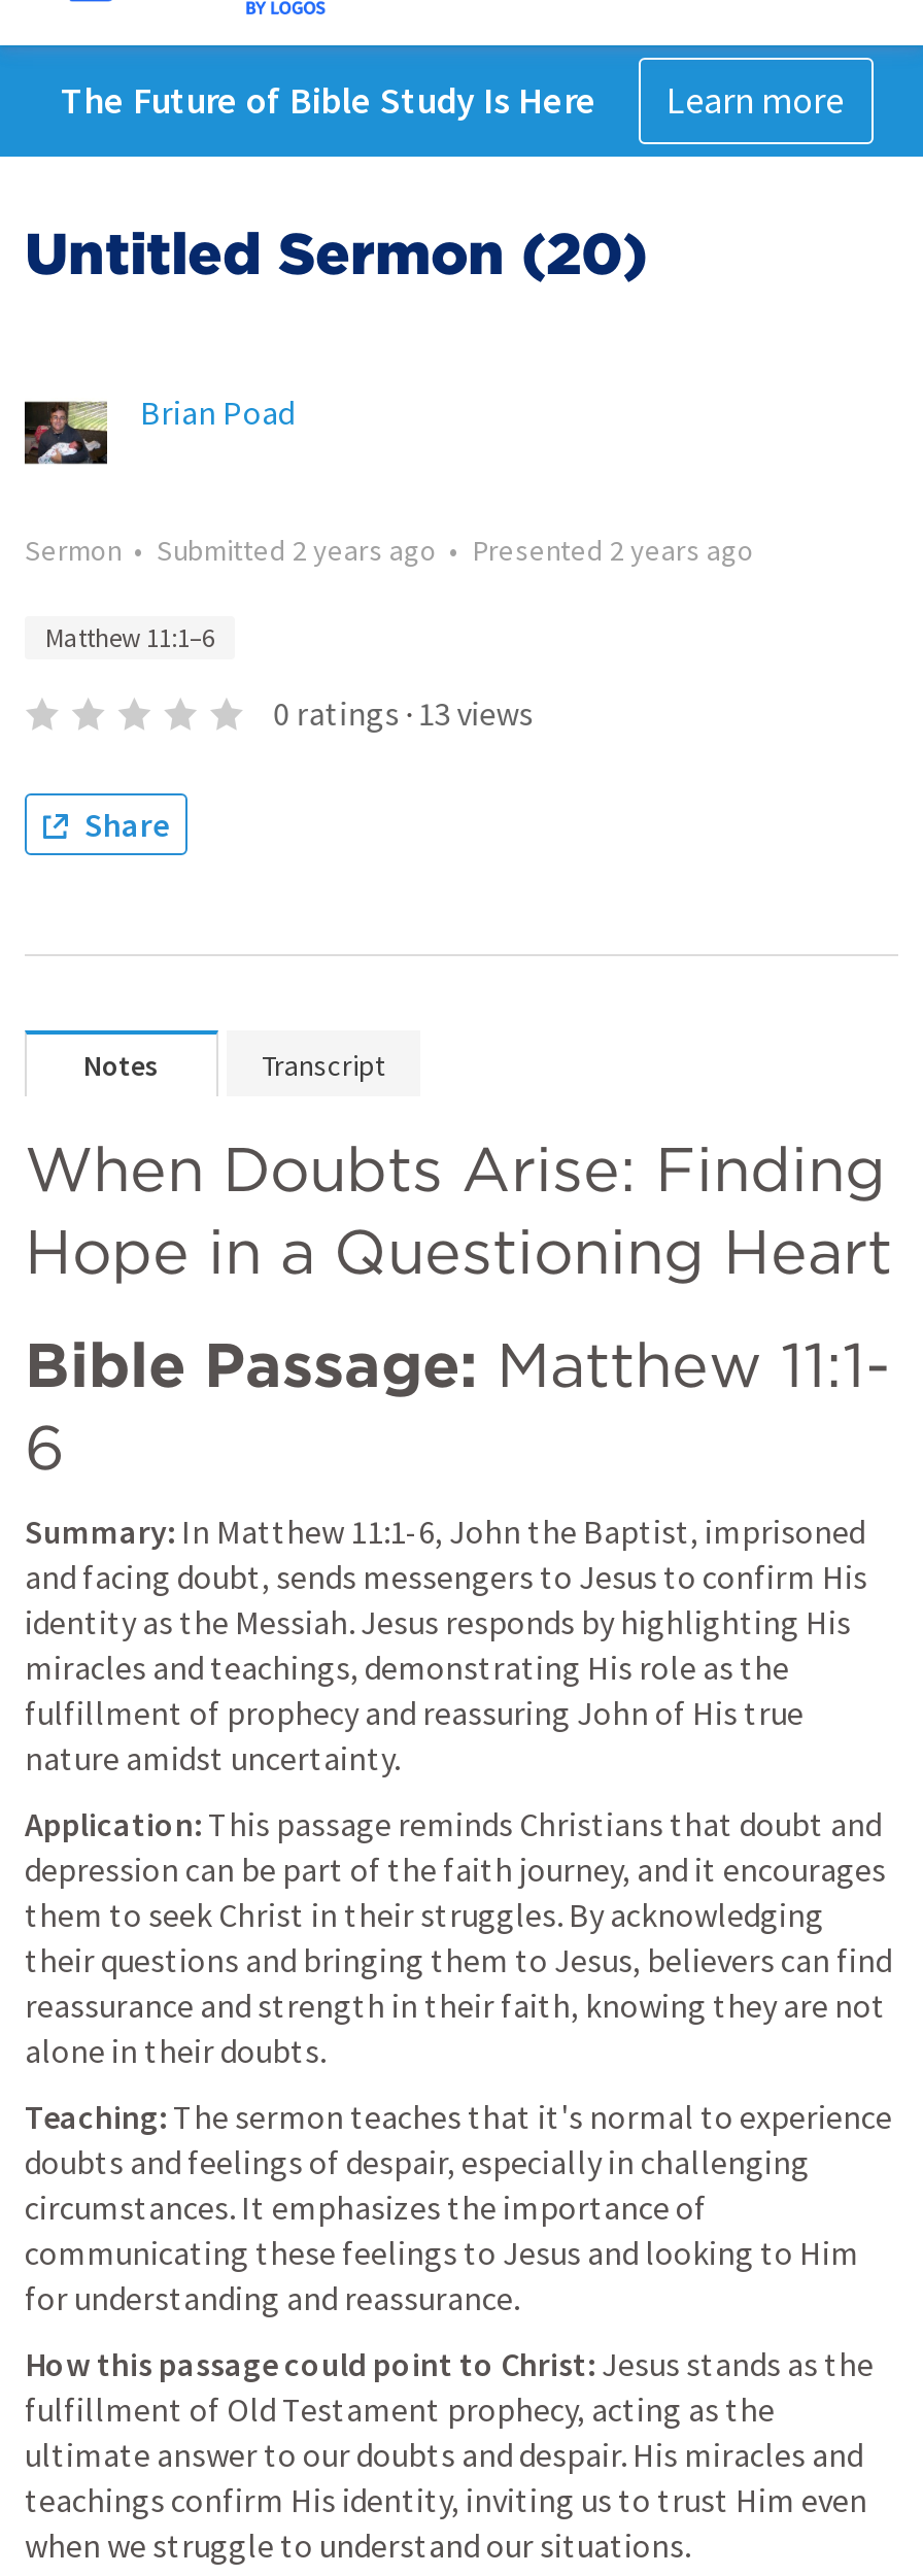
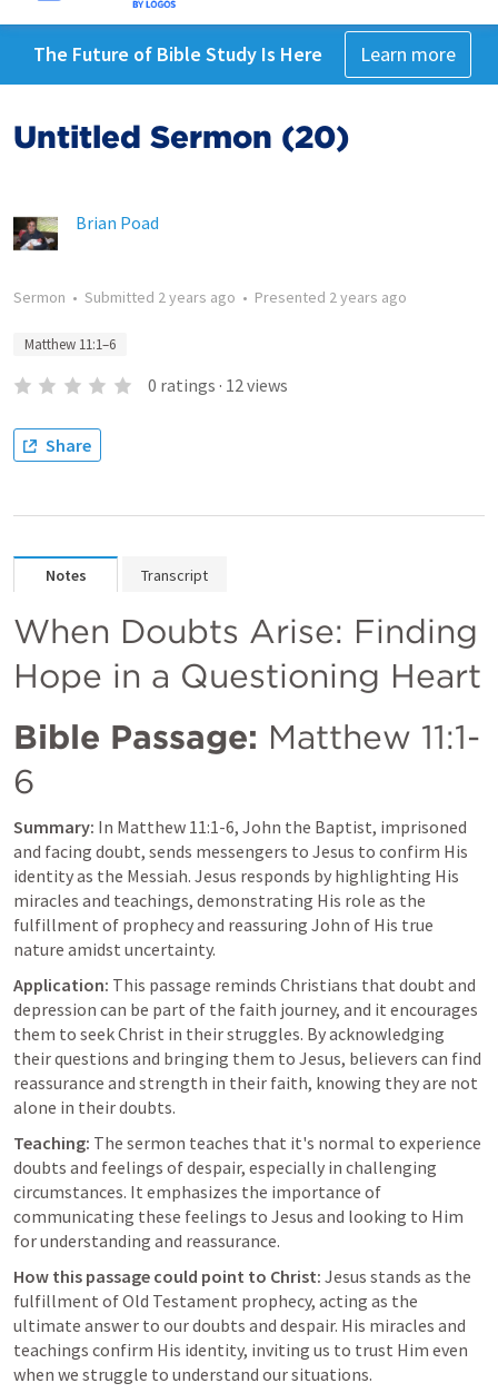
- 0 ratings · 13 views
+ 0 ratings · 12 views
